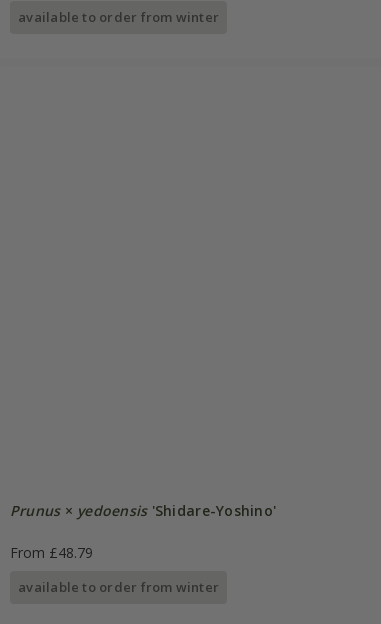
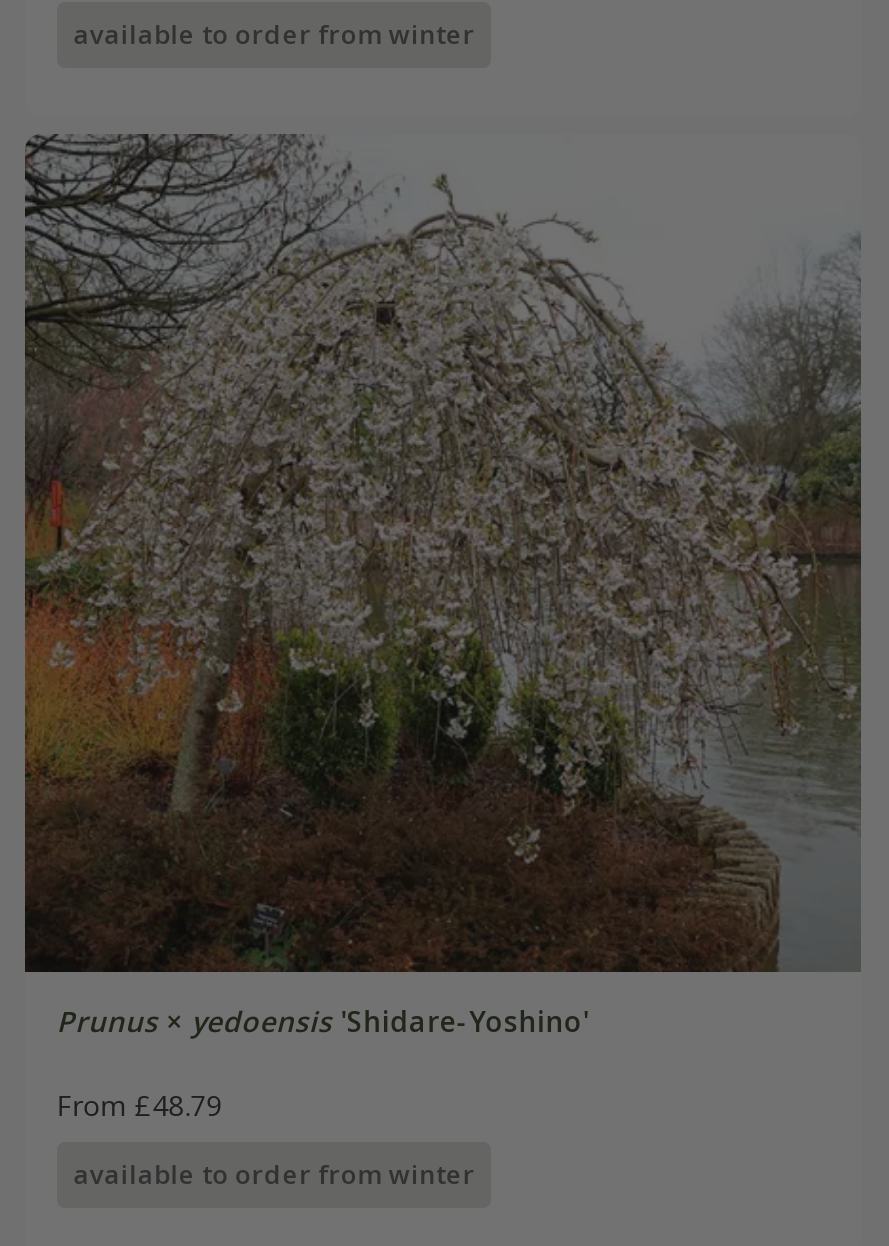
+ [image]
